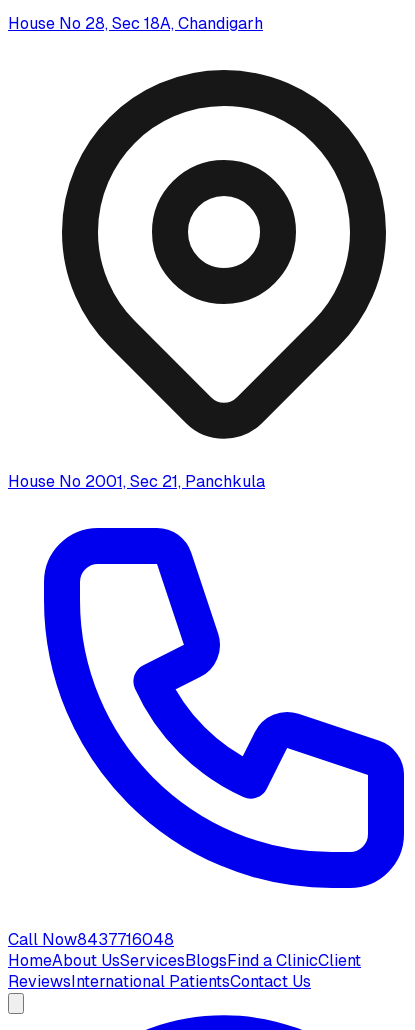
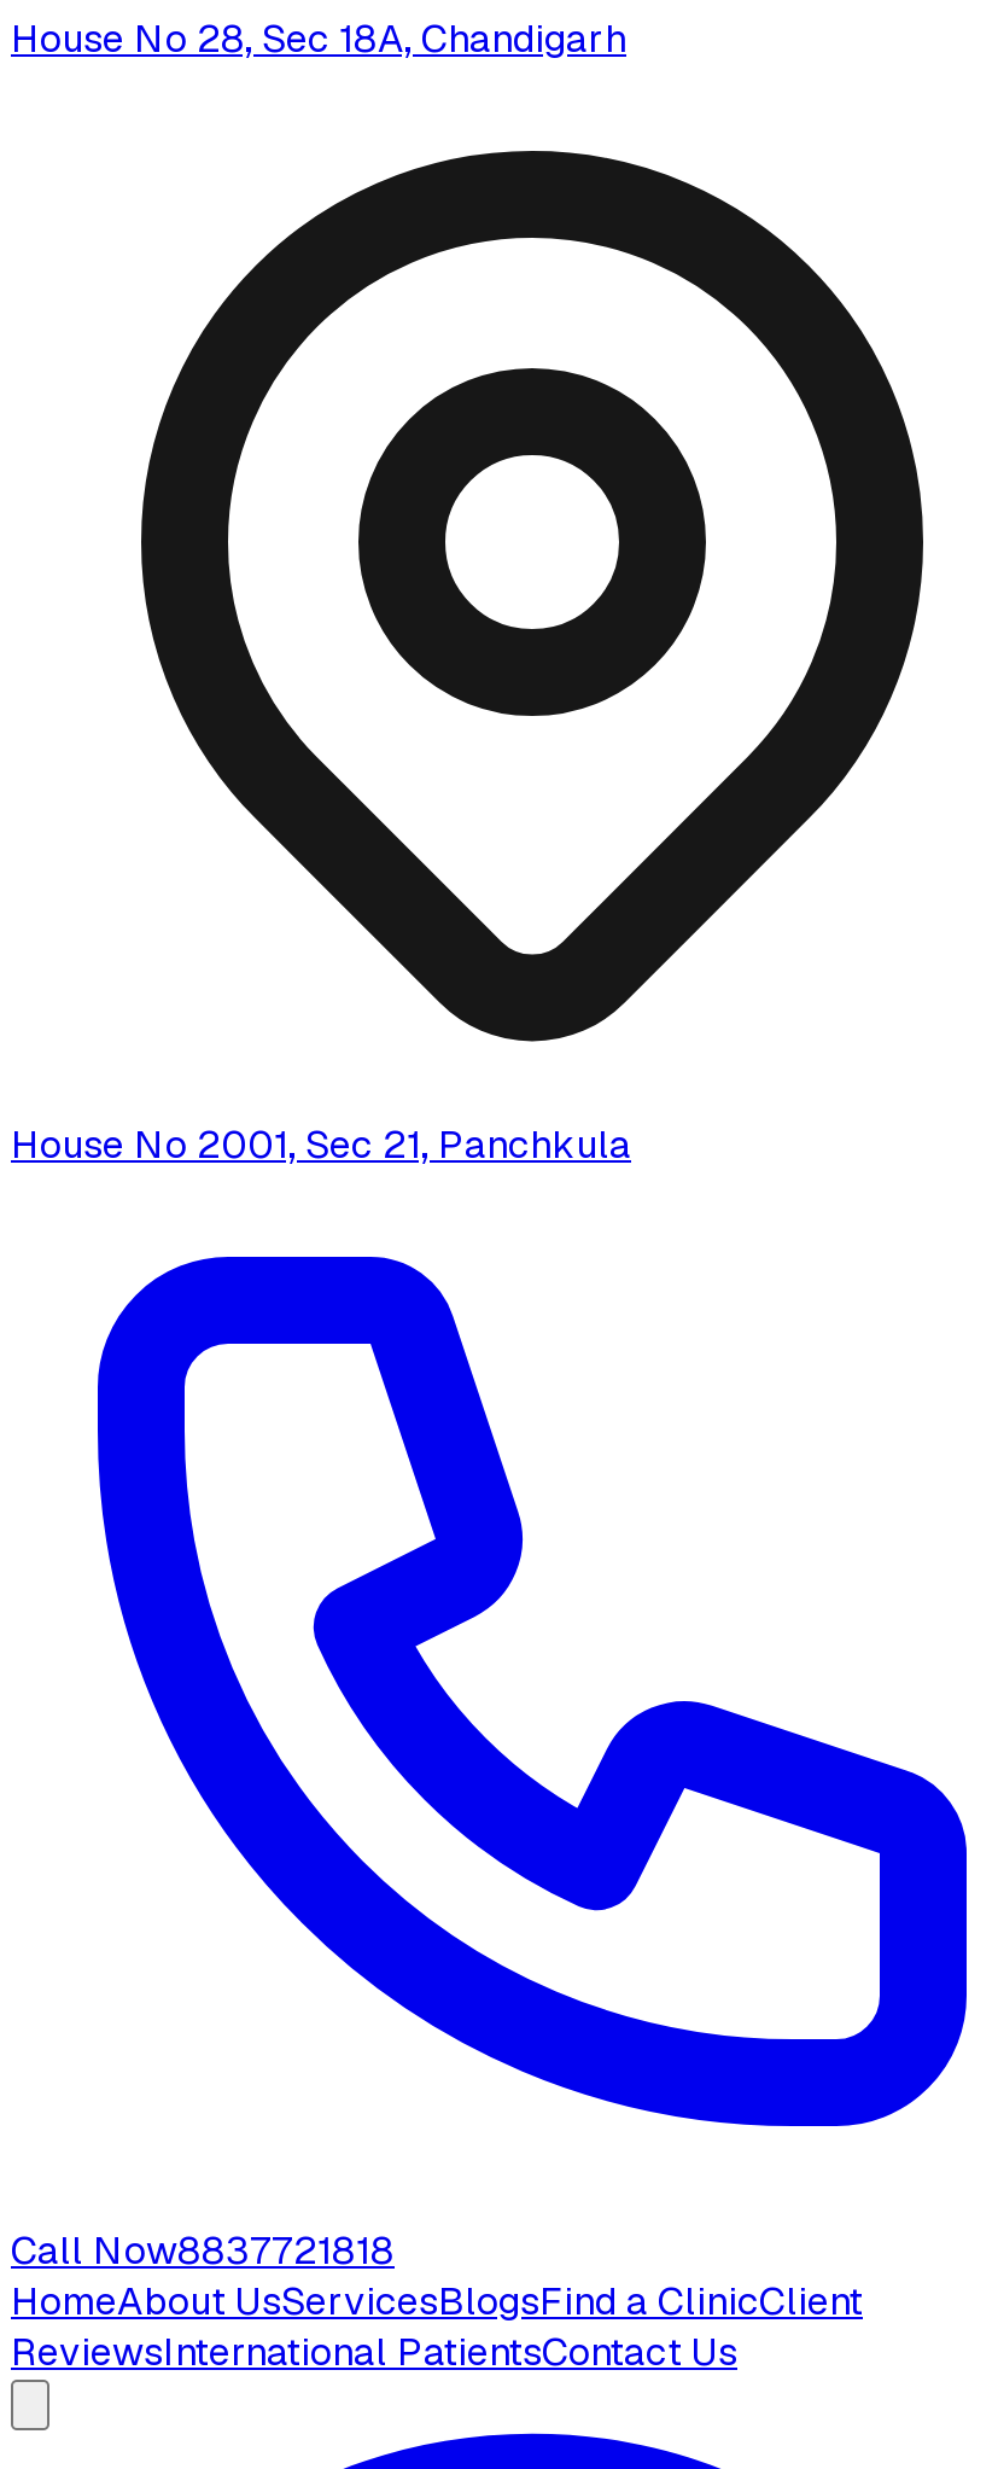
- Call Now8437716048
+ Call Now8837721818
